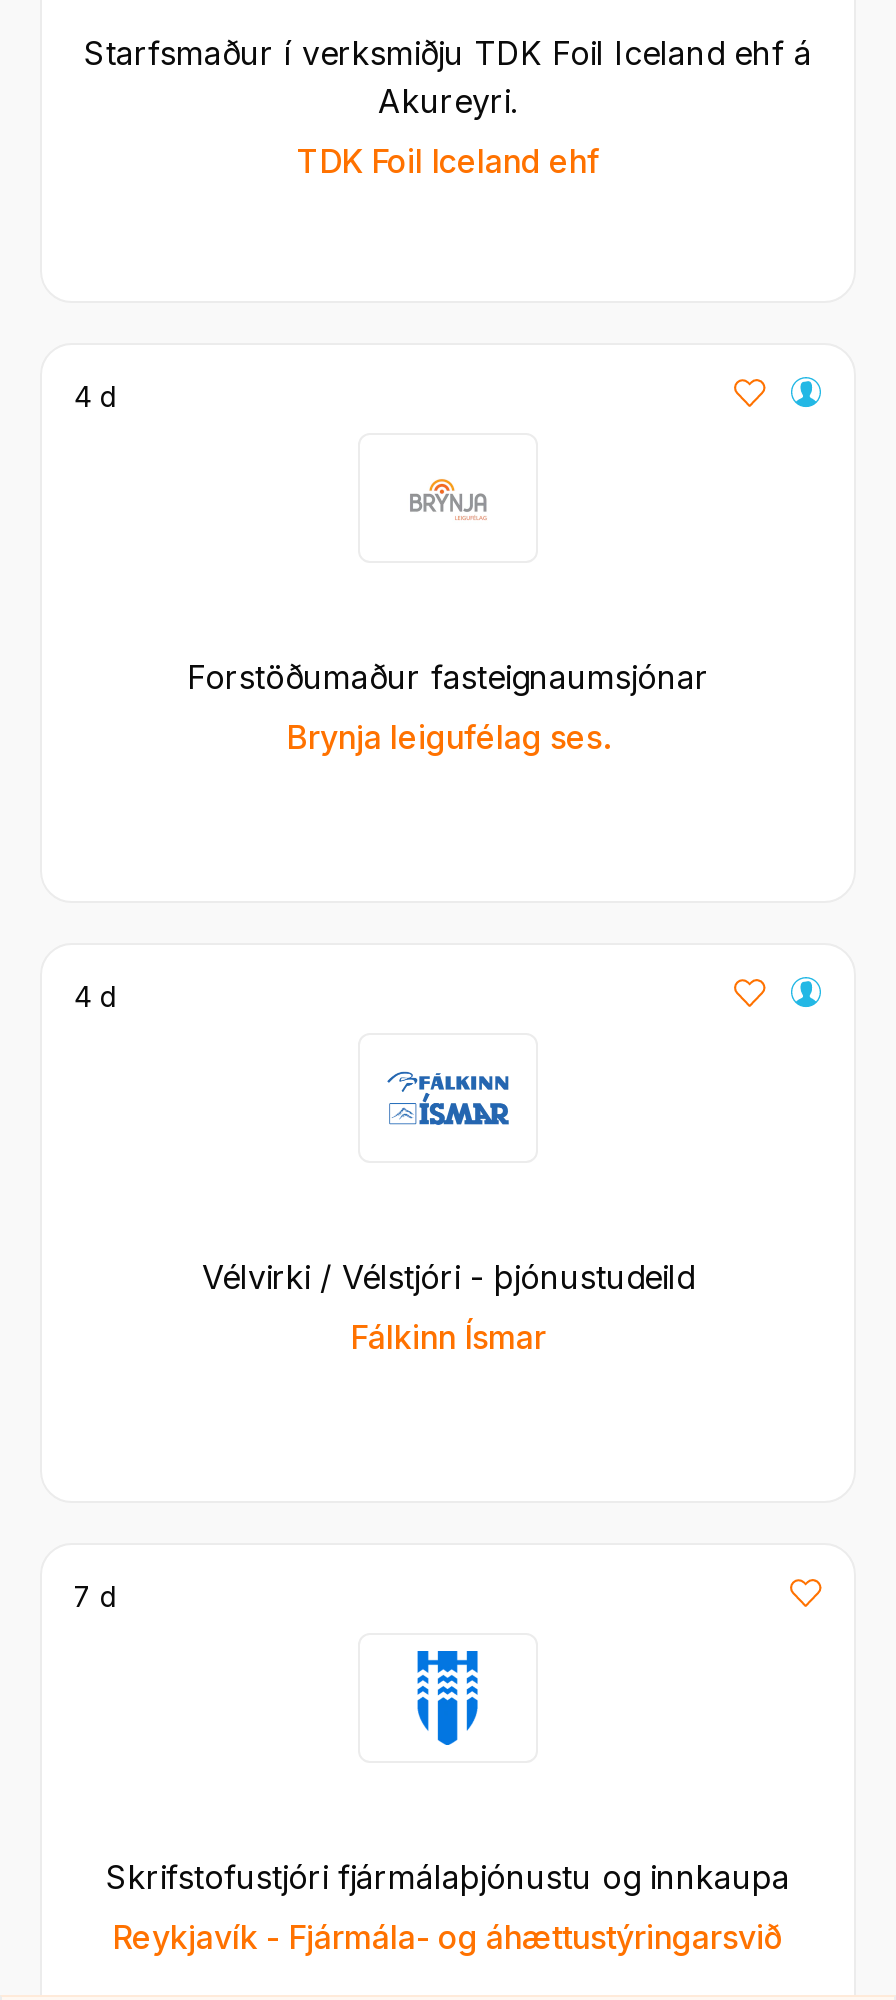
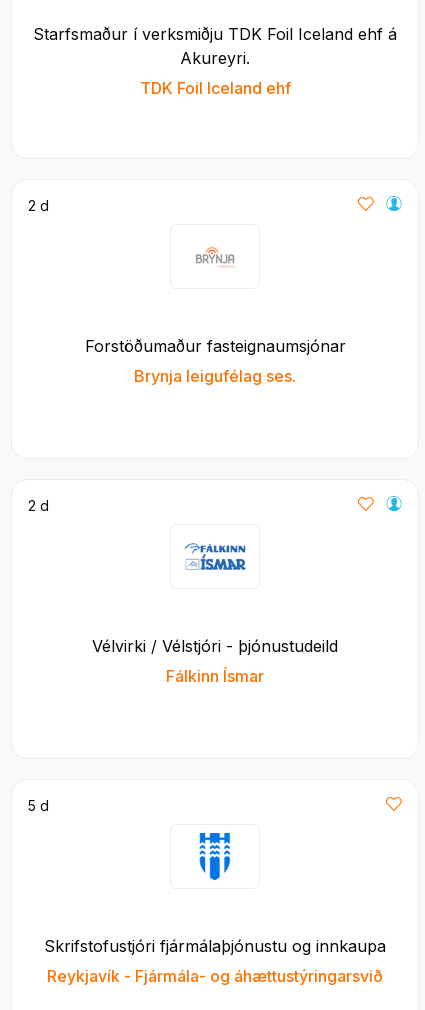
- 4 d
+ 2 d

- 4 d
+ 2 d

- 7 d
+ 5 d
